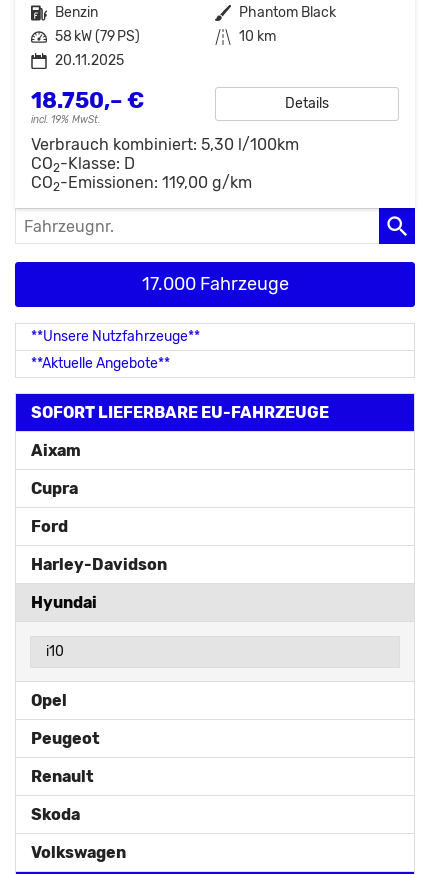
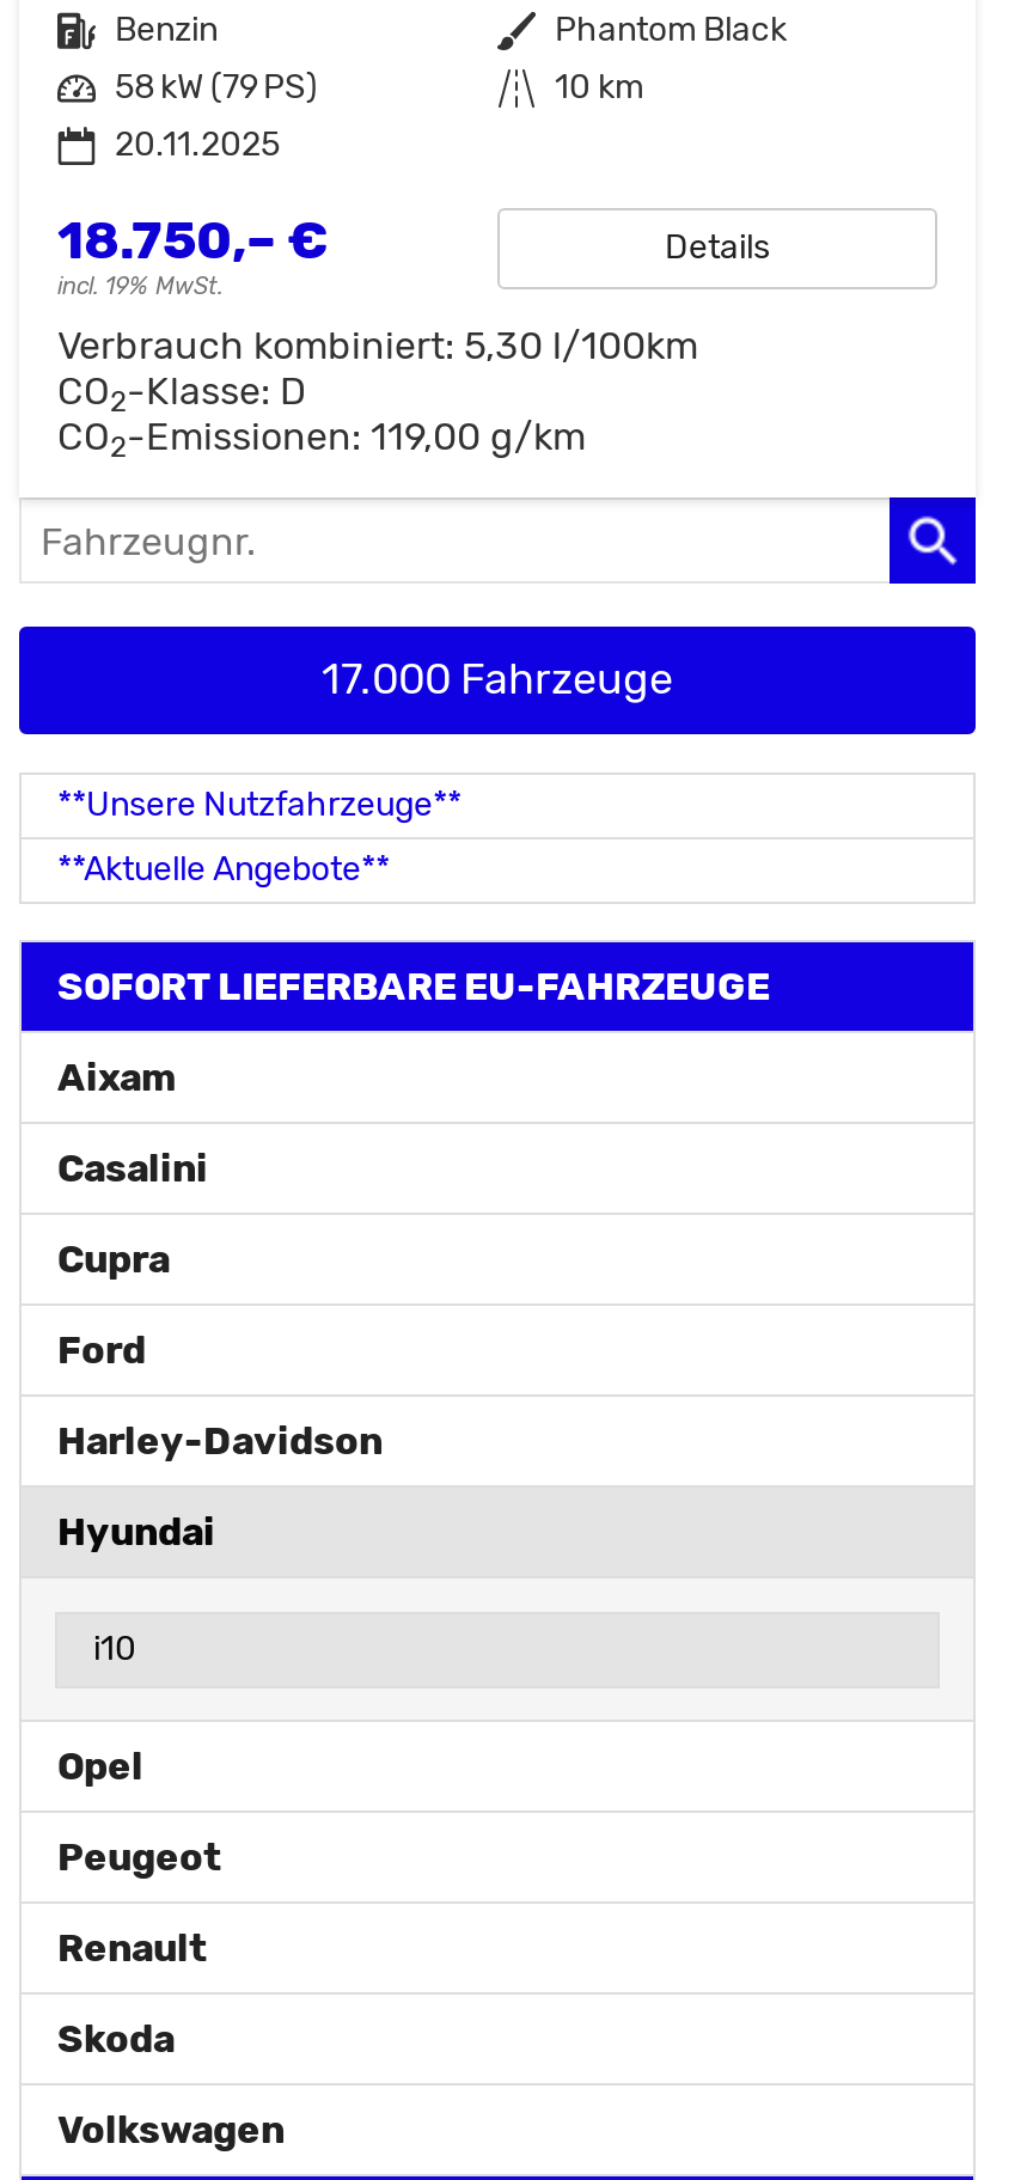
+ Casalini
